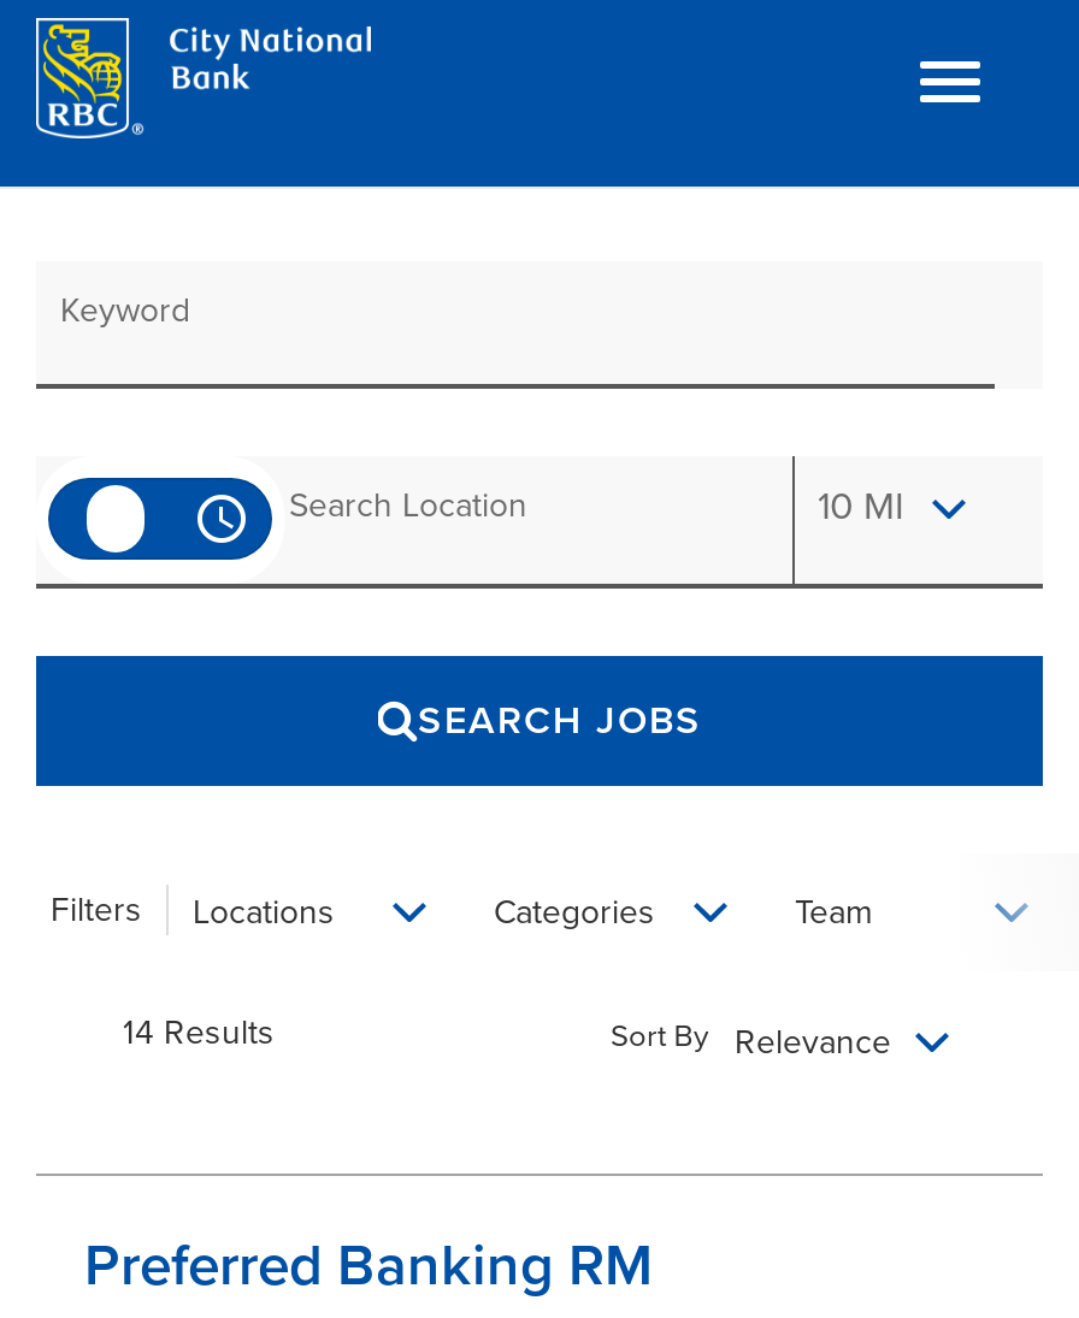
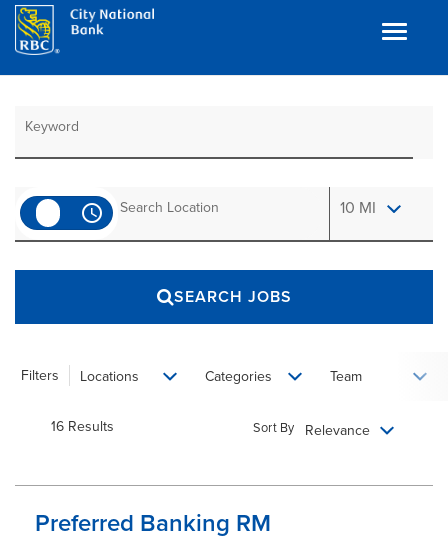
- 14 Results
+ 16 Results
